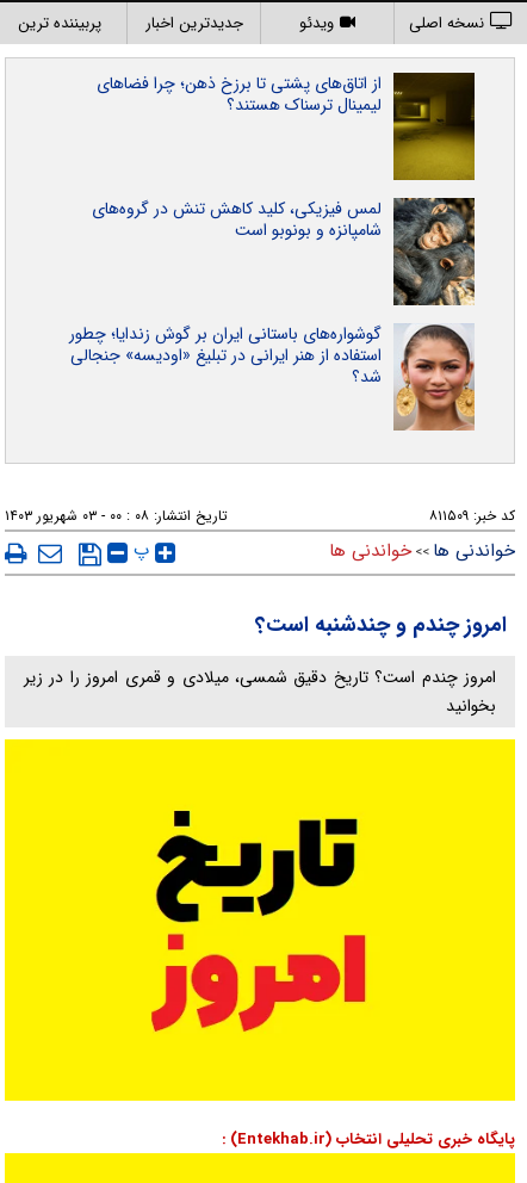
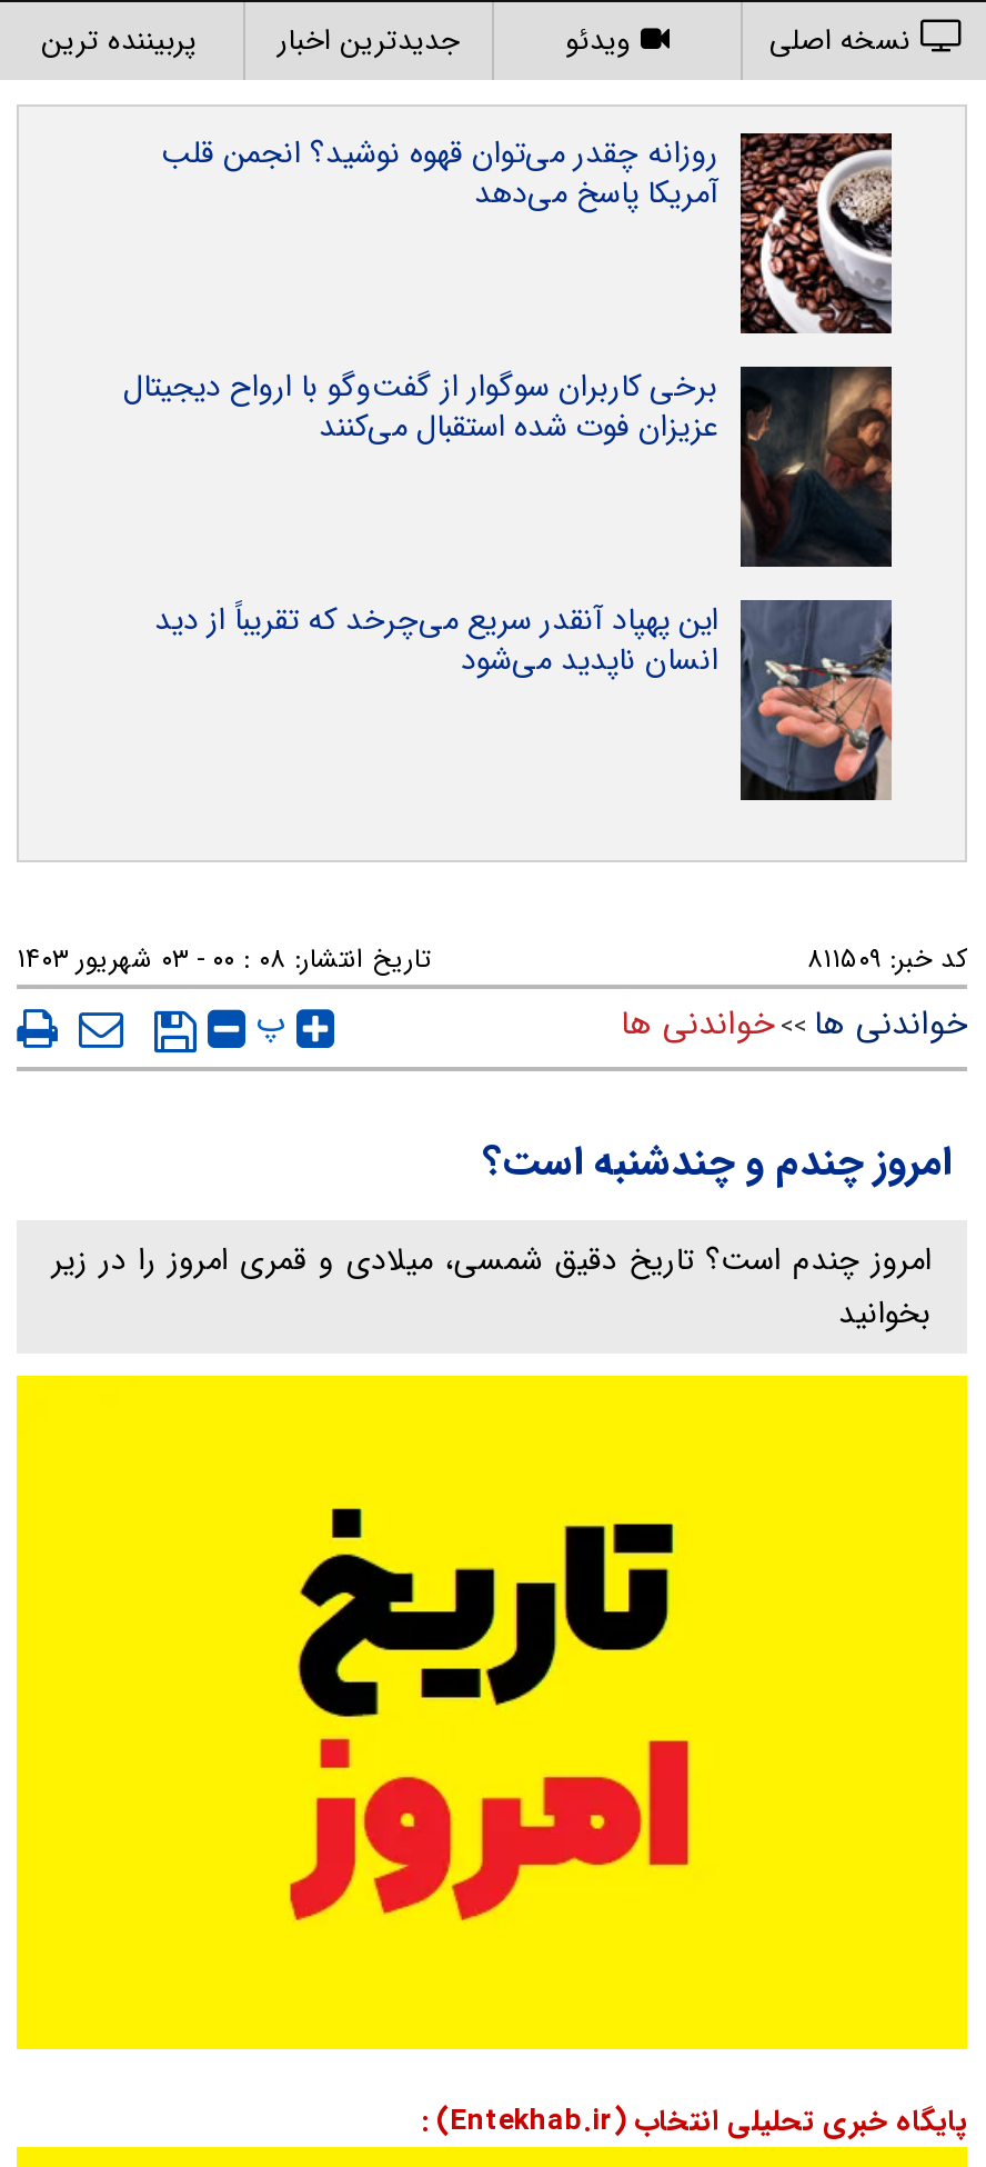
- [image]
- از اتاق‌های پشتی تا برزخ ذهن؛ چرا فضاهای
- لیمینال ترسناک هستند؟
+ [image]
+ روزانه چقدر می‌توان قهوه نوشید؟ انجمن قلب
+ آمریکا پاسخ می‌دهد

- [image]
- لمس فیزیکی، کلید کاهش تنش در گروه‌های
- شامپانزه و بونوبو است
+ [image]
+ برخی کاربران سوگوار از گفت‌وگو با ارواح دیجیتال
+ عزیزان فوت شده استقبال می‌کنند

- [image]
- گوشواره‌های باستانی ایران بر گوش زندایا؛ چطور
- استفاده از هنر ایرانی در تبلیغ «اودیسه» جنجالی
- شد؟
+ [image]
+ این پهپاد آنقدر سریع می‌چرخد که تقریباً از دید
+ انسان ناپدید می‌شود
